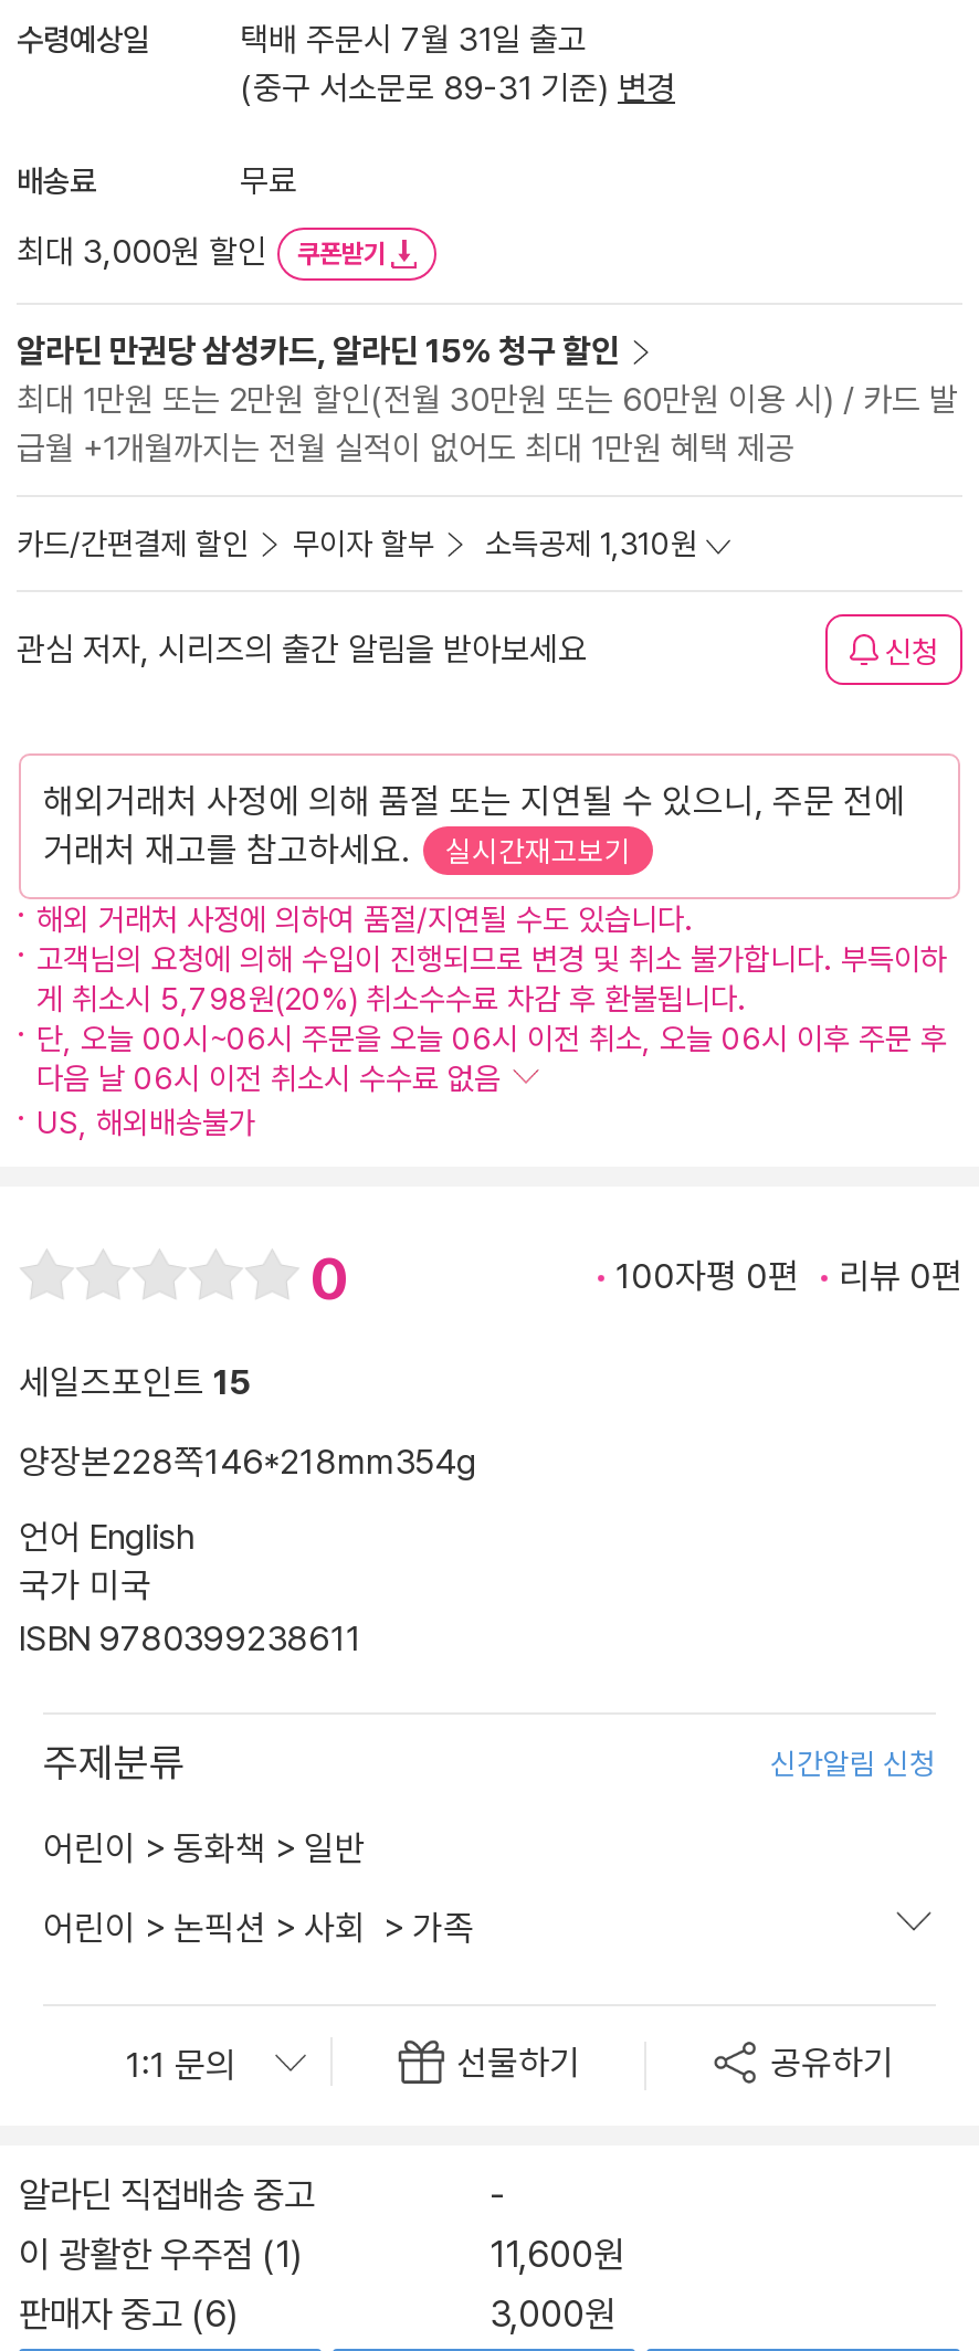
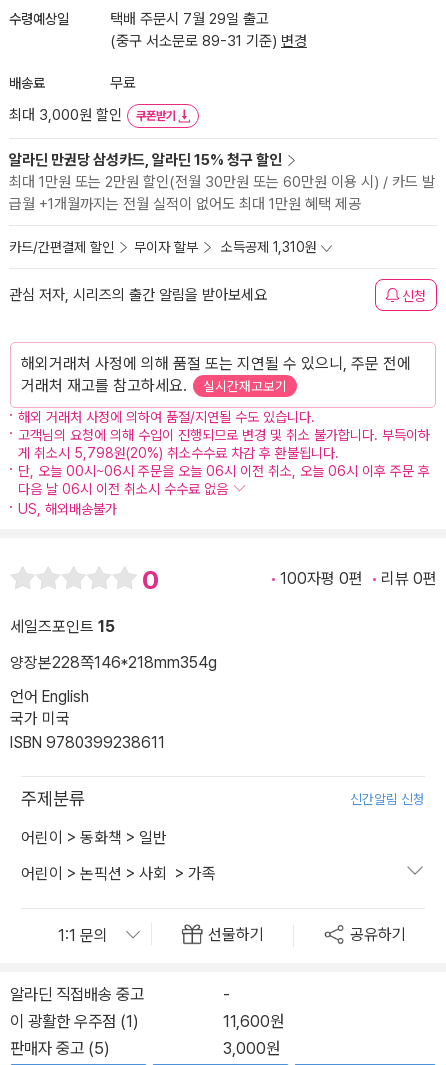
- 택배 주문시 7월 31일 출고
+ 택배 주문시 7월 29일 출고

- 판매자 중고 (6)
+ 판매자 중고 (5)
